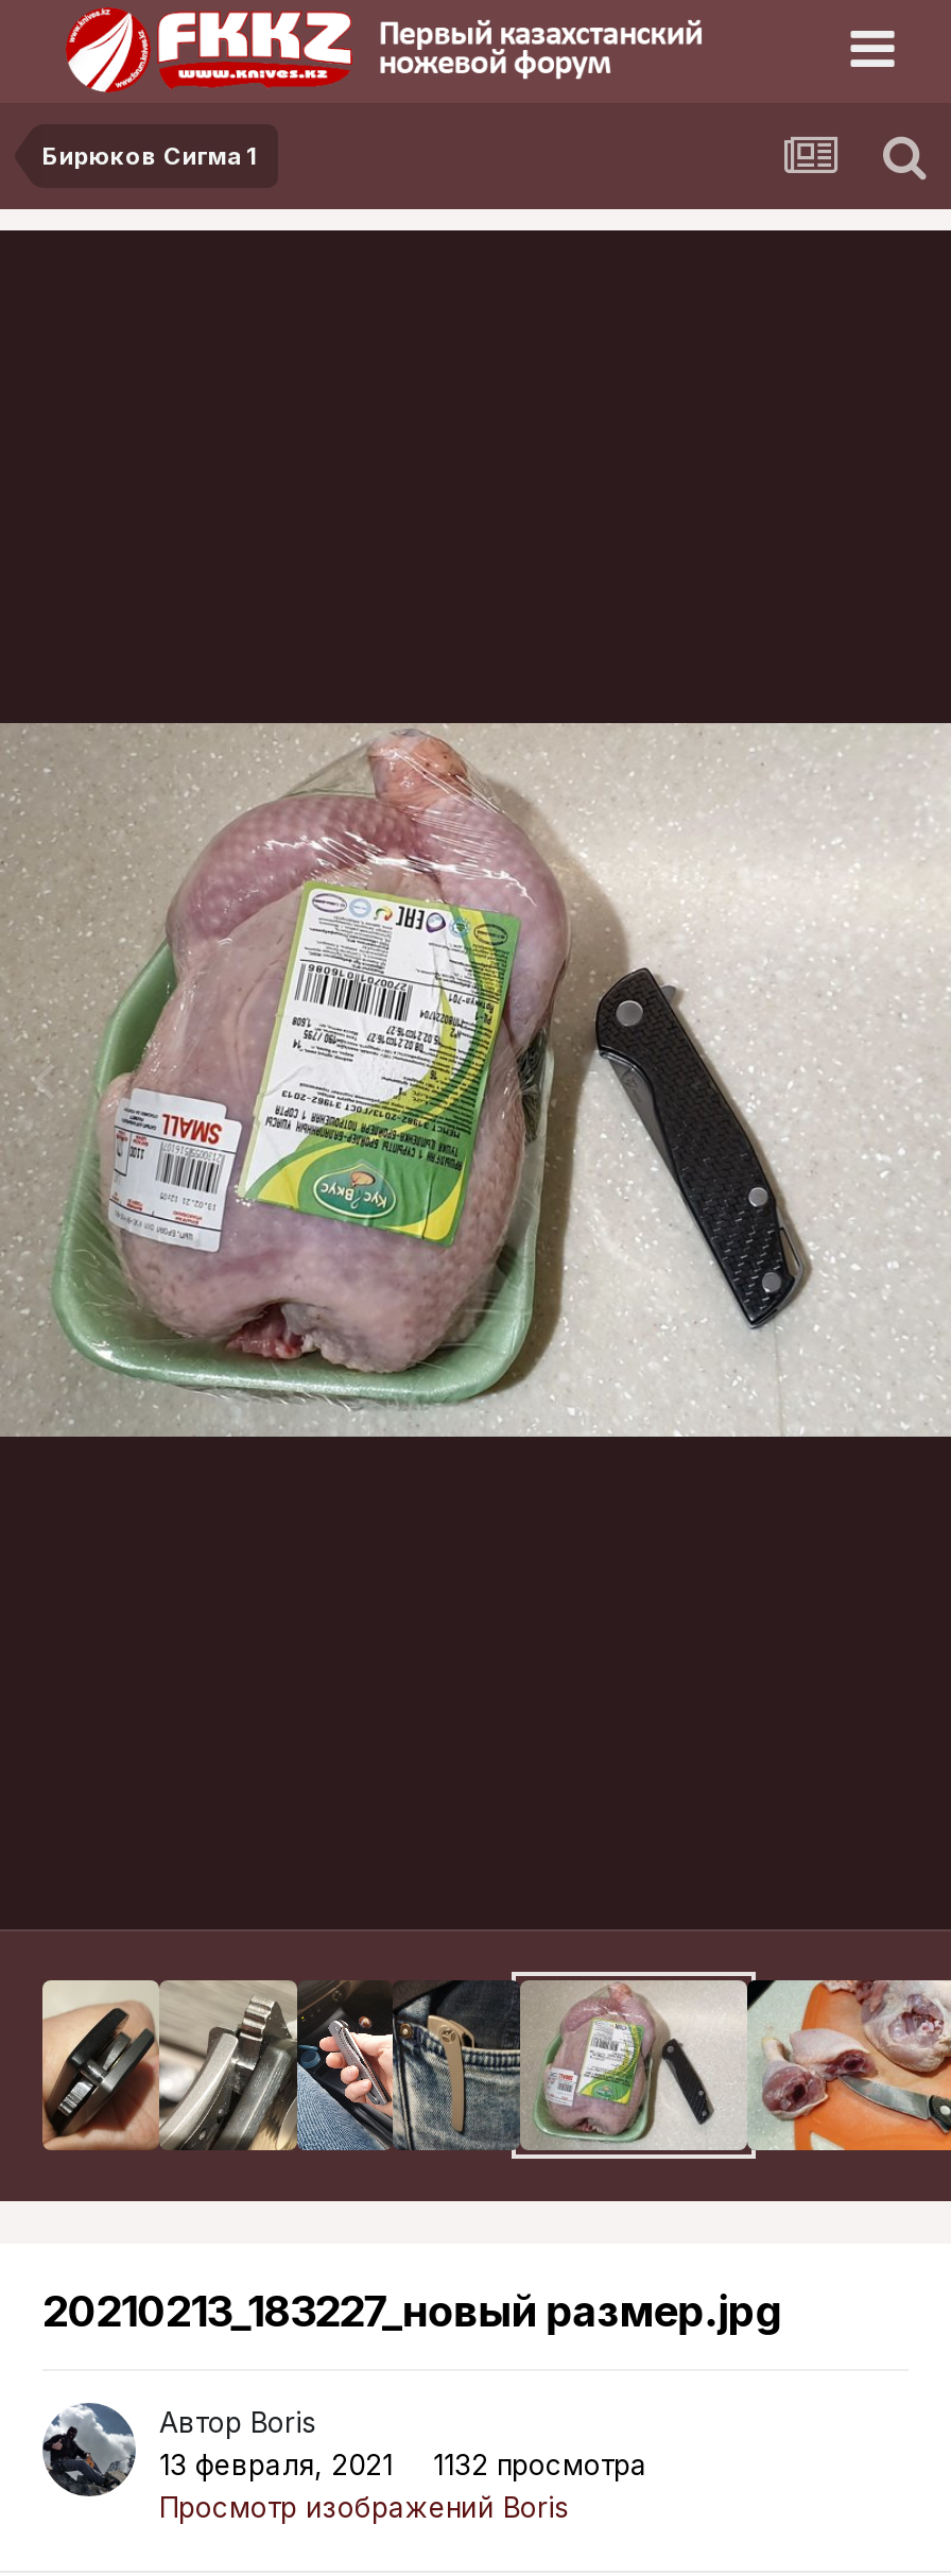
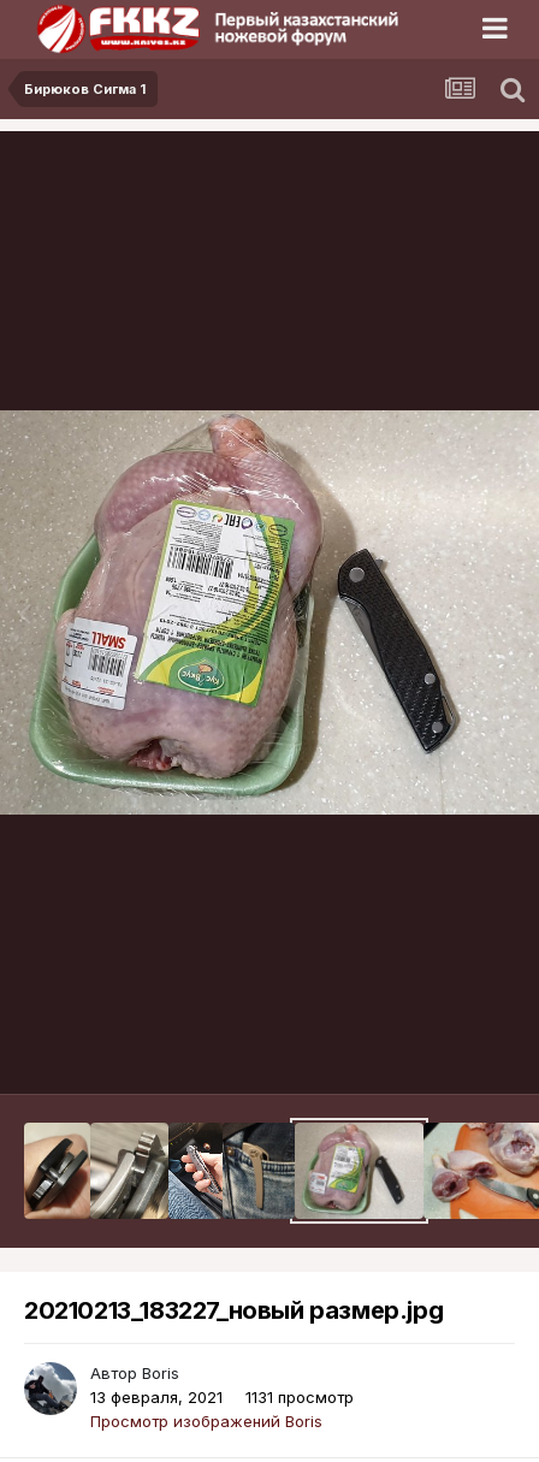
- 13 февраля, 2021 1132 просмотра
+ 13 февраля, 2021 1131 просмотр
